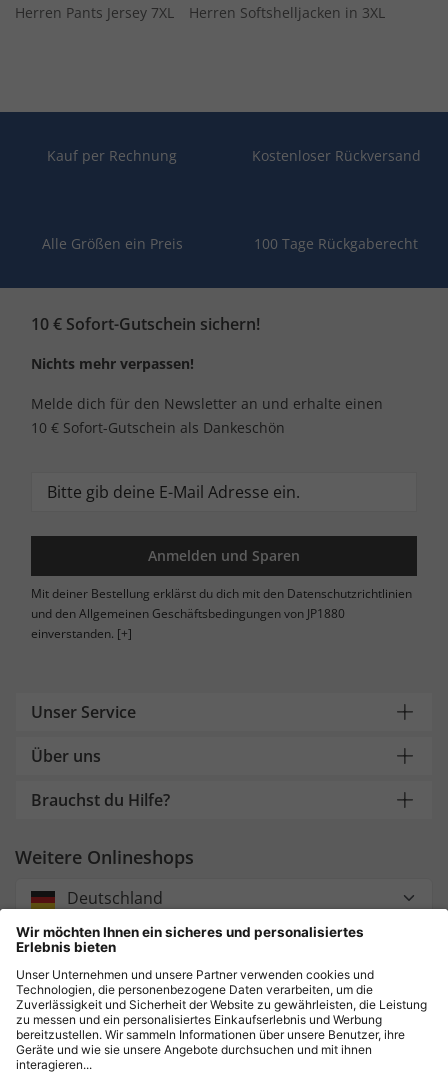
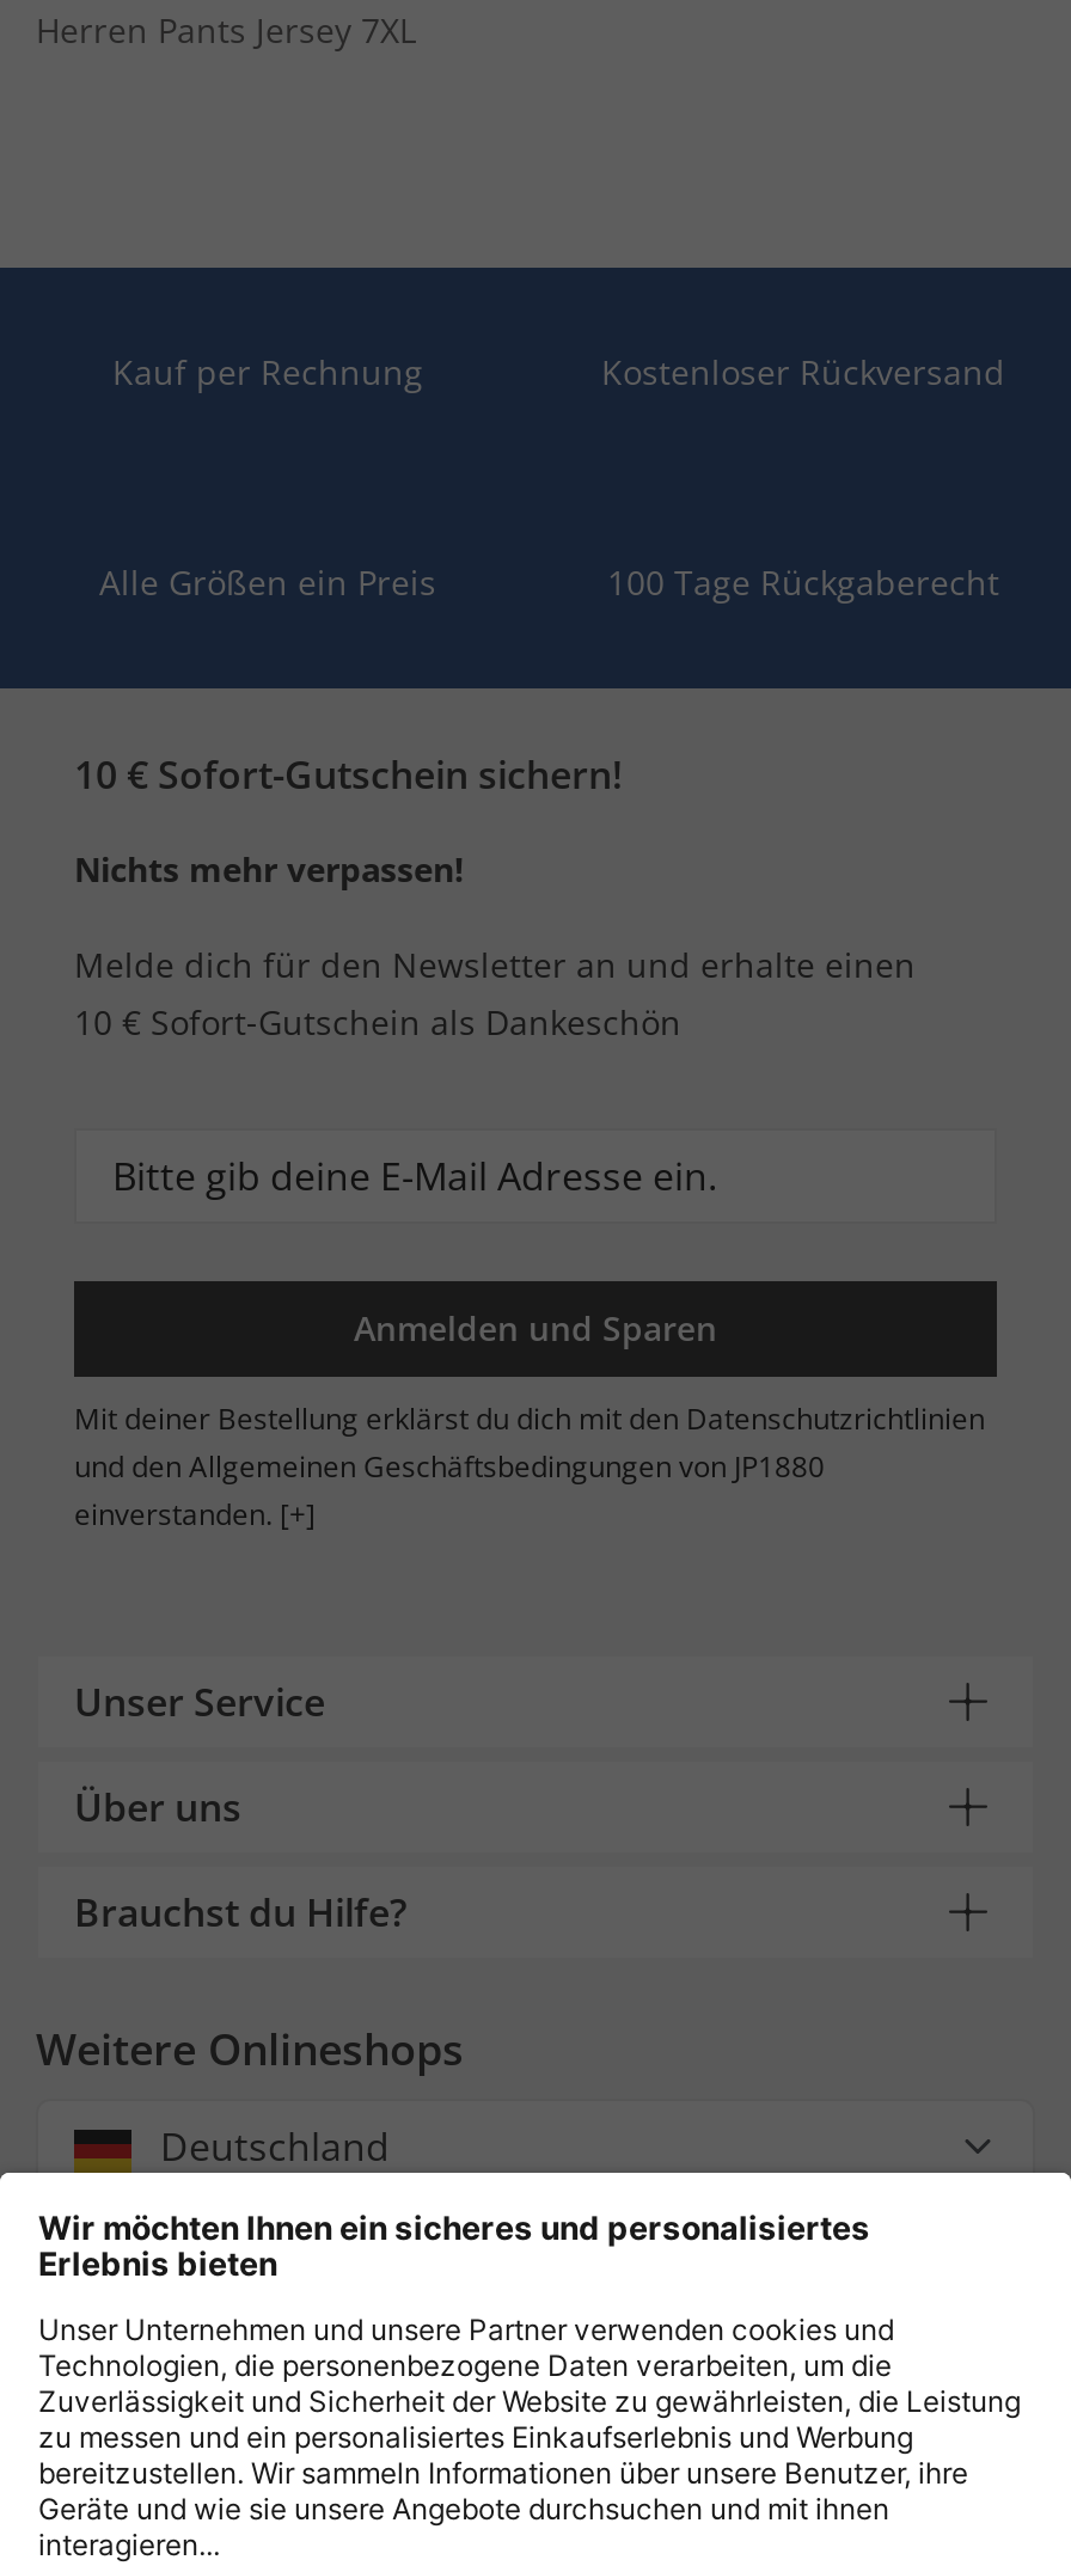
- Herren Softshelljacken in 3XL
